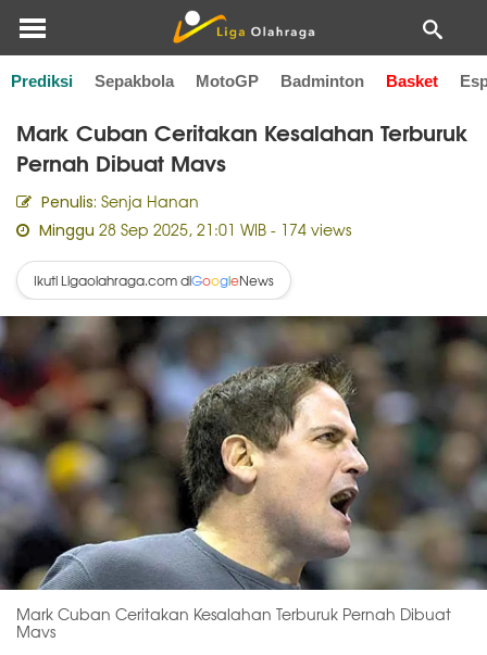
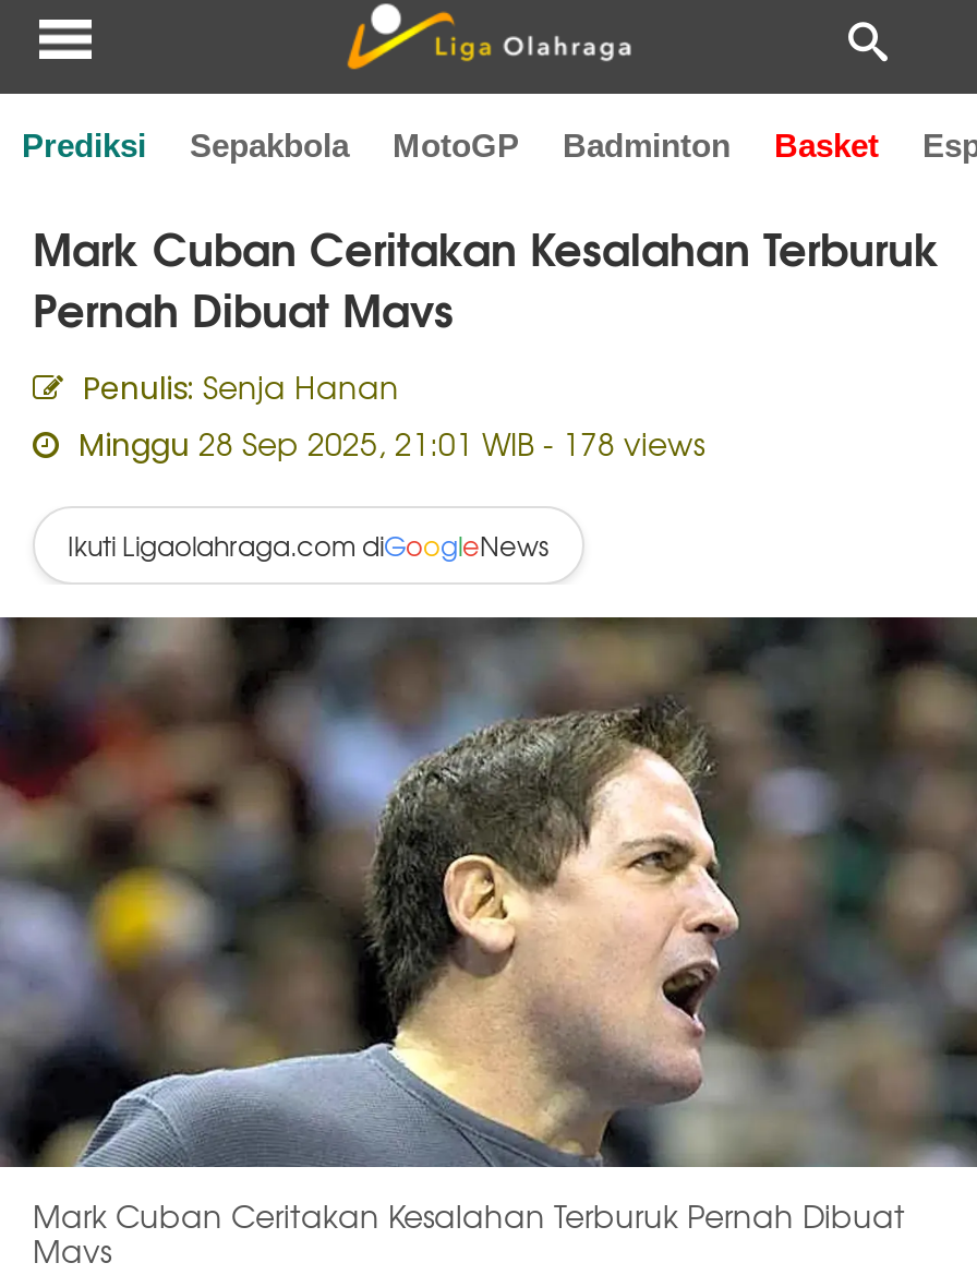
- Minggu 28 Sep 2025, 21:01 WIB - 174 views
+ Minggu 28 Sep 2025, 21:01 WIB - 178 views
